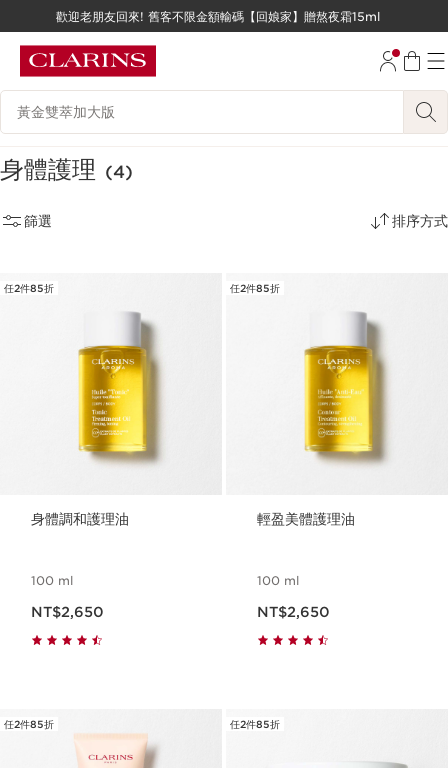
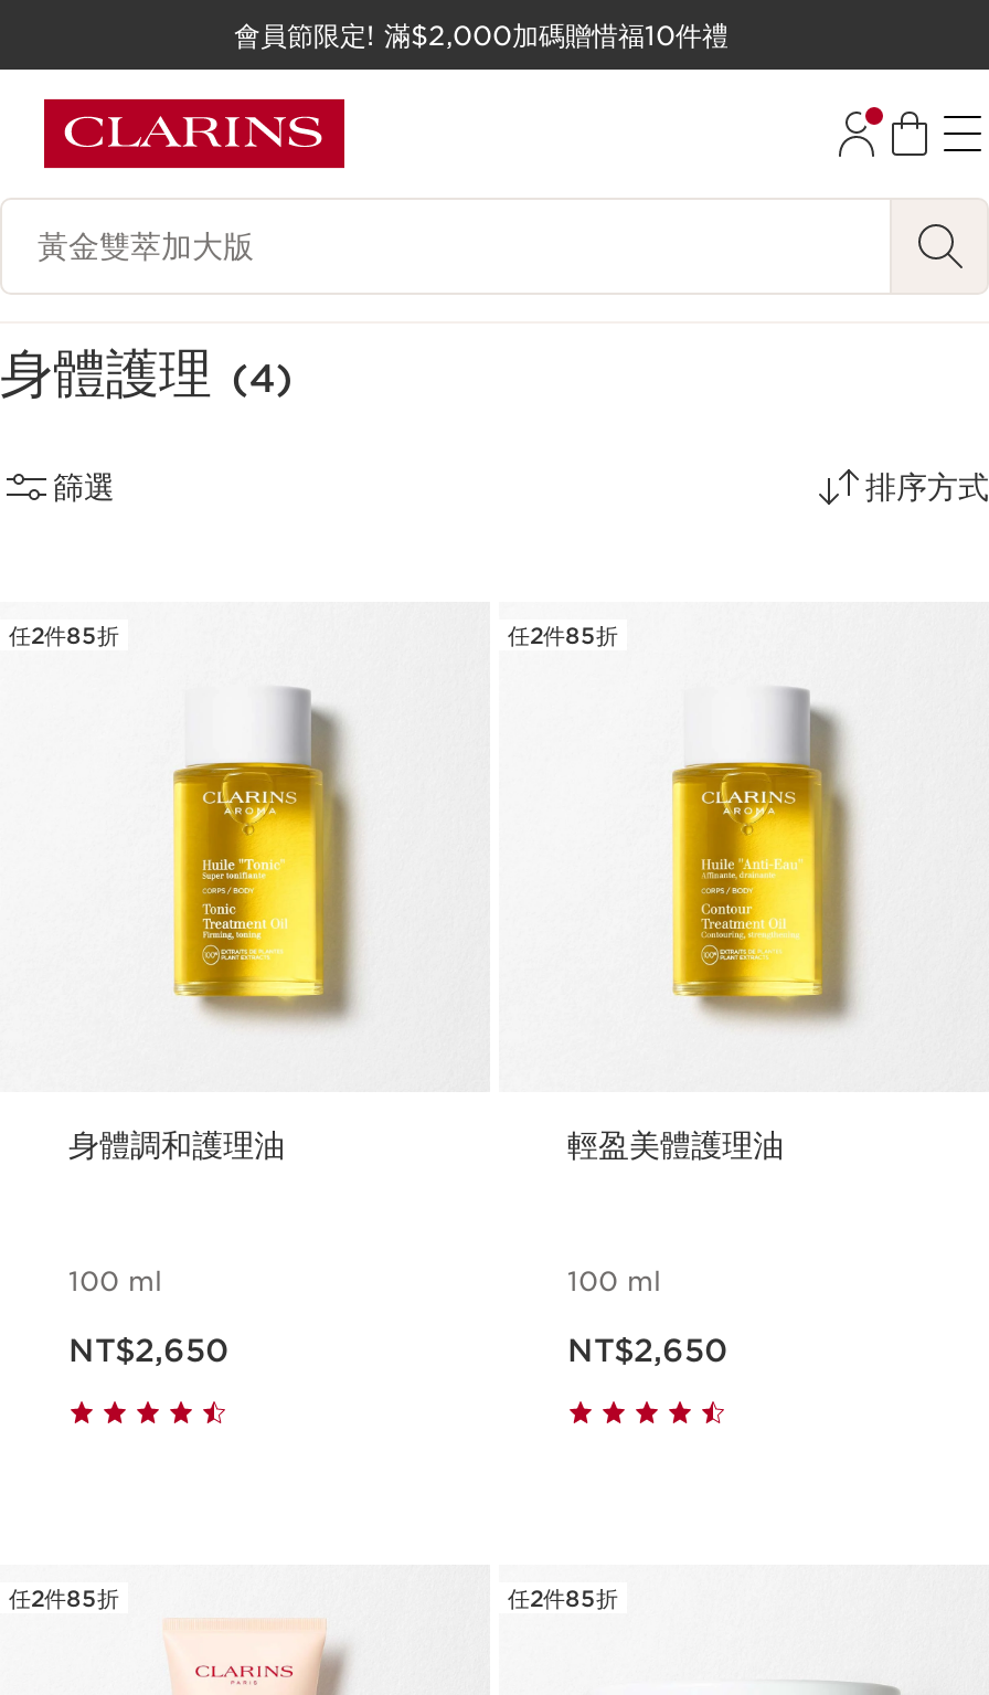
- 歡迎老朋友回來! 舊客不限金額輸碼【回娘家】贈熬夜霜15ml
+ 會員節限定! 滿$2,000加碼贈惜福10件禮
